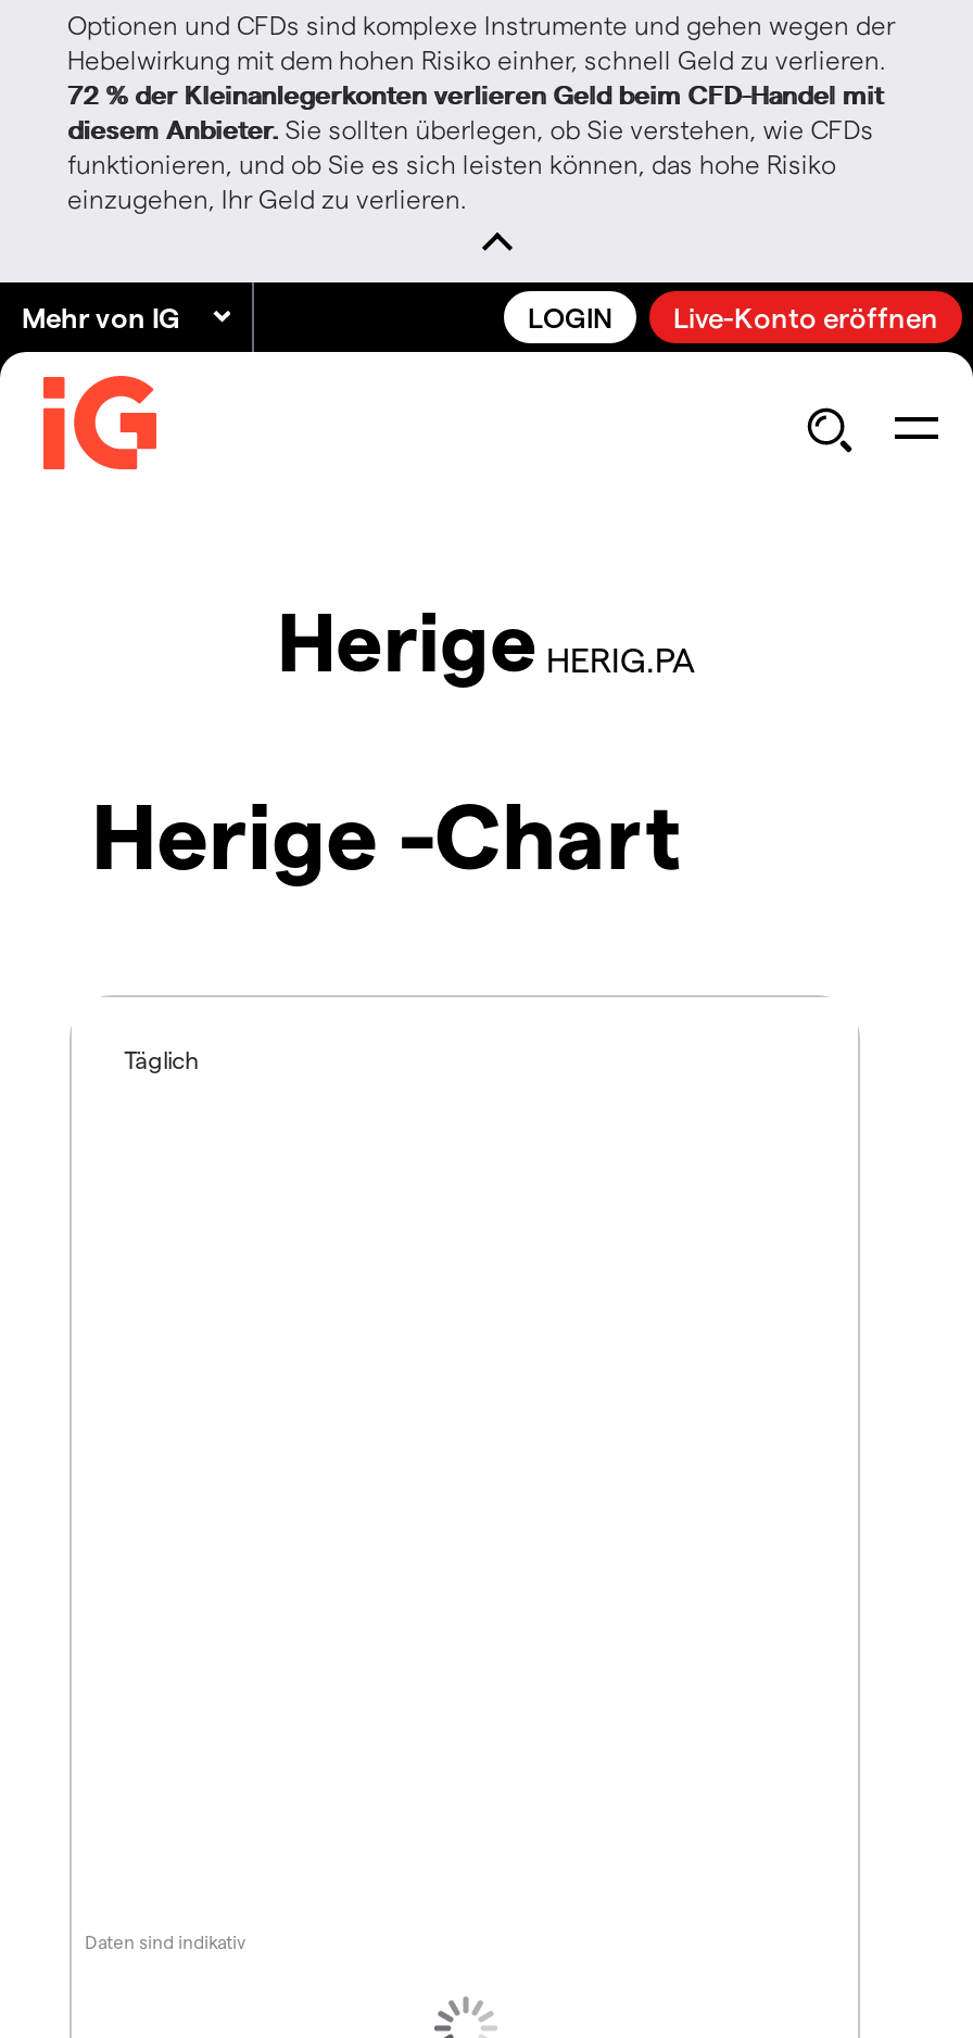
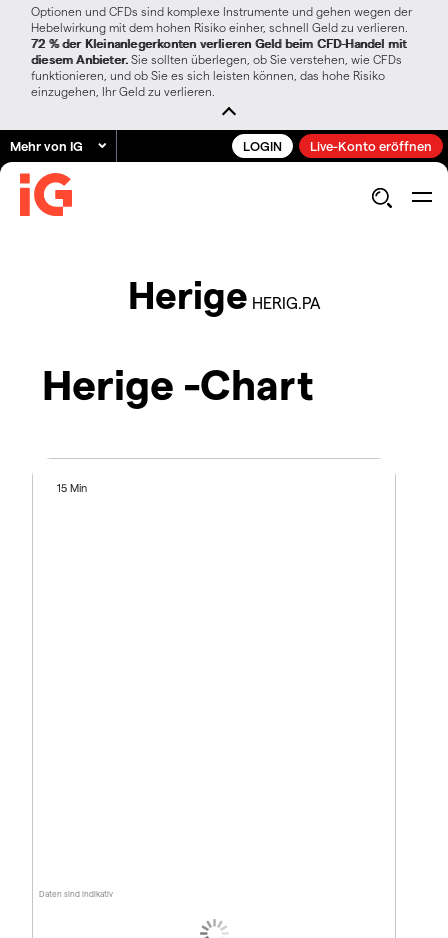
- Täglich
+ 15 Min
